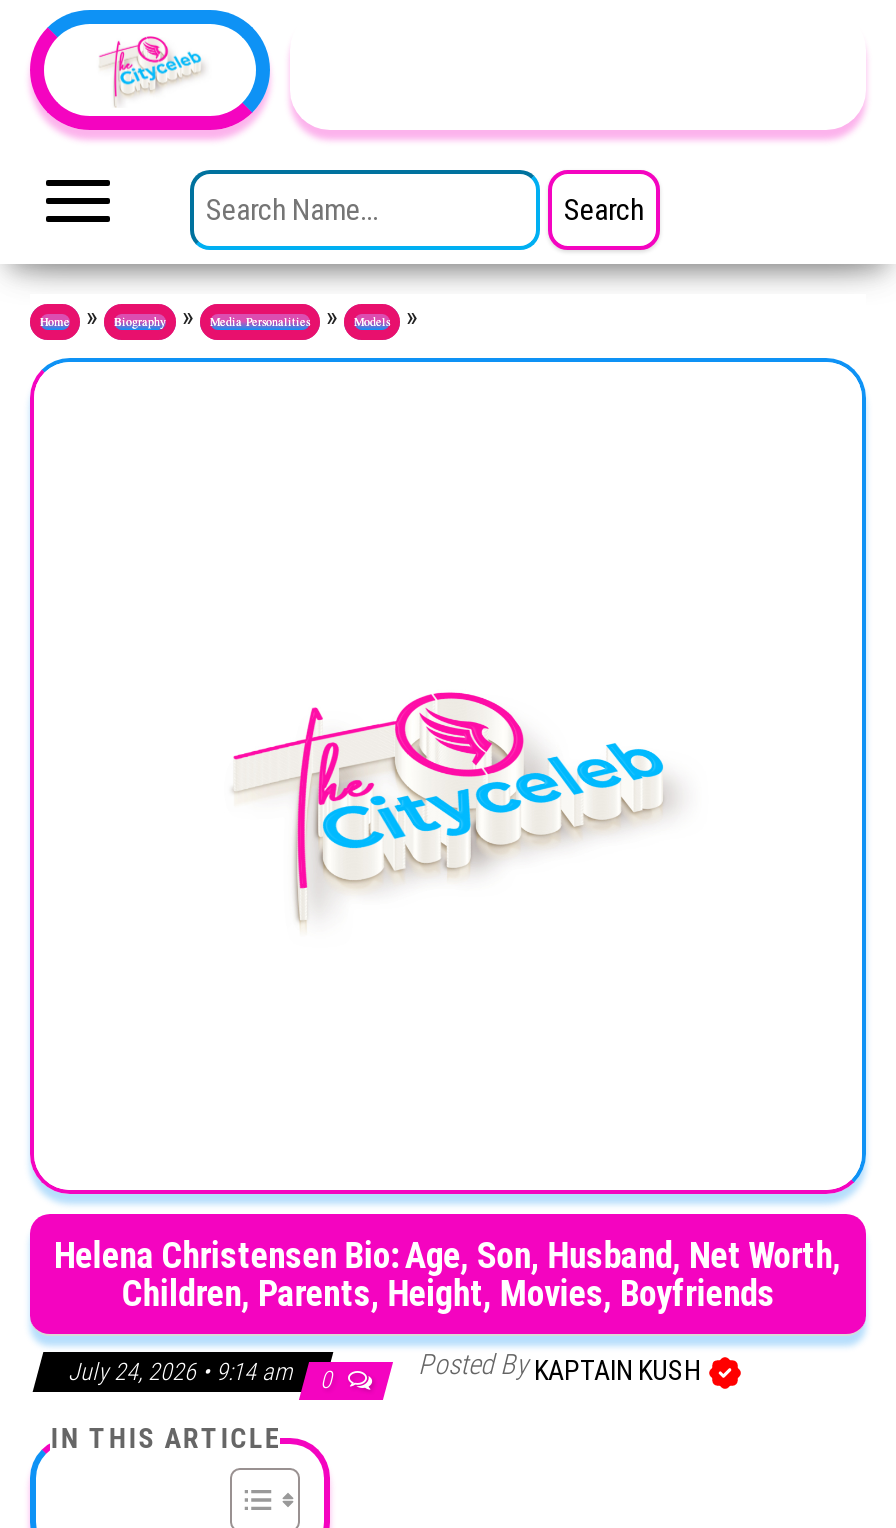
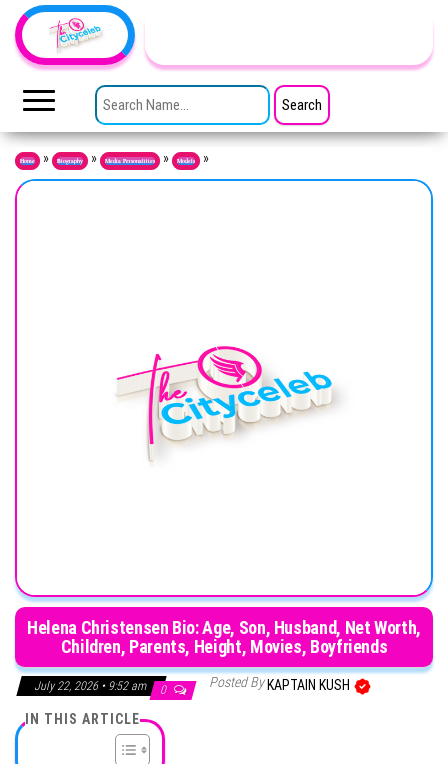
- July 24, 2026 • 9:14 am 0
+ July 22, 2026 • 9:52 am 0
